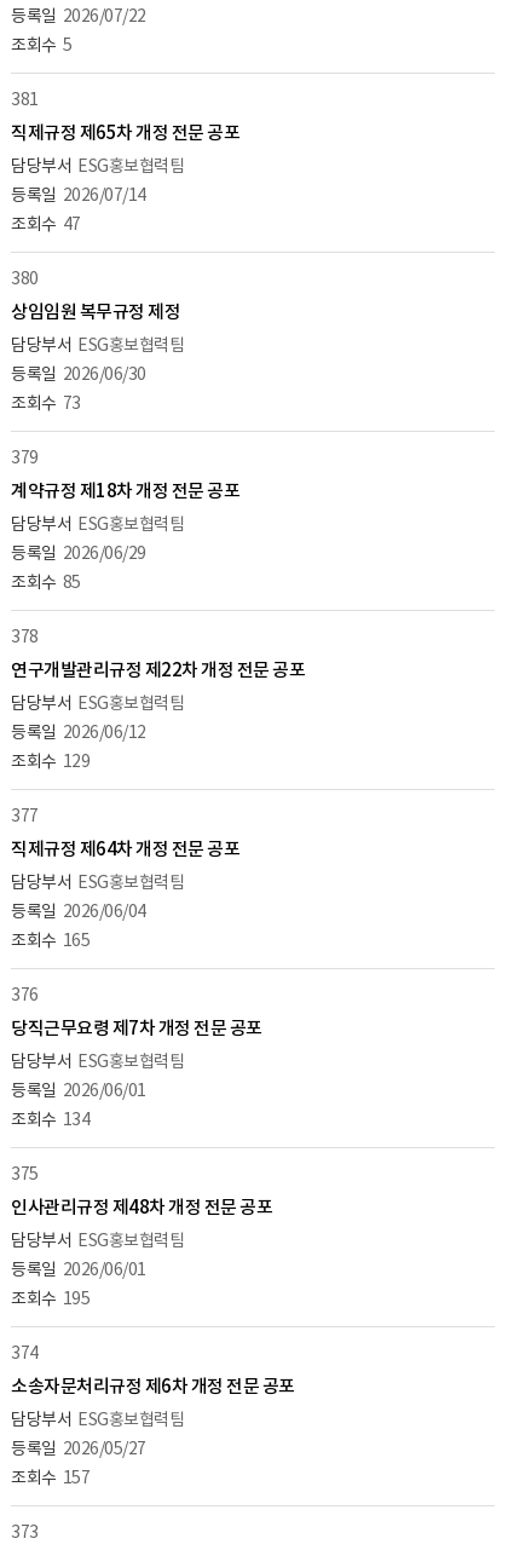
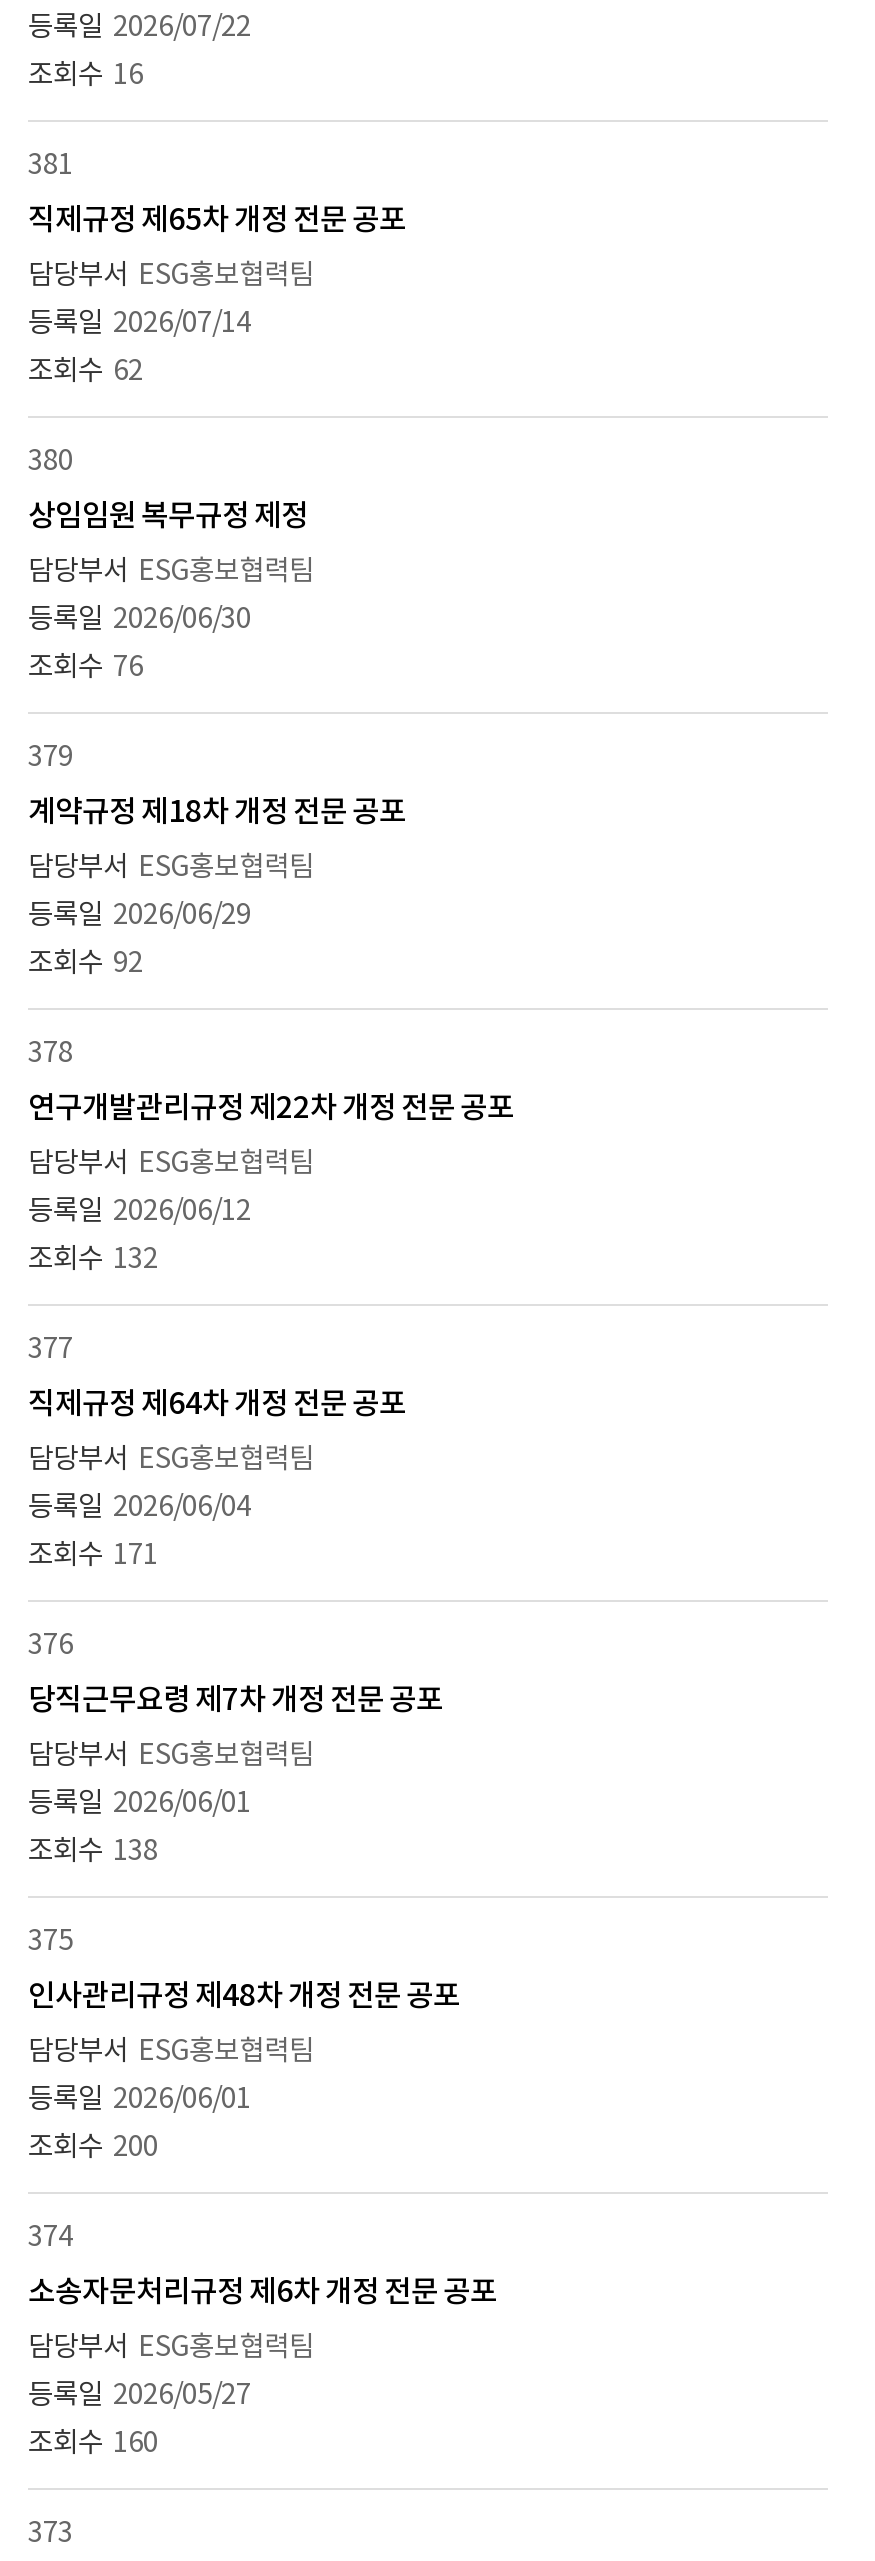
- 5
+ 16

- 47
+ 62

- 73
+ 76

- 85
+ 92

- 129
+ 132

- 165
+ 171

- 134
+ 138

- 195
+ 200

- 157
+ 160
